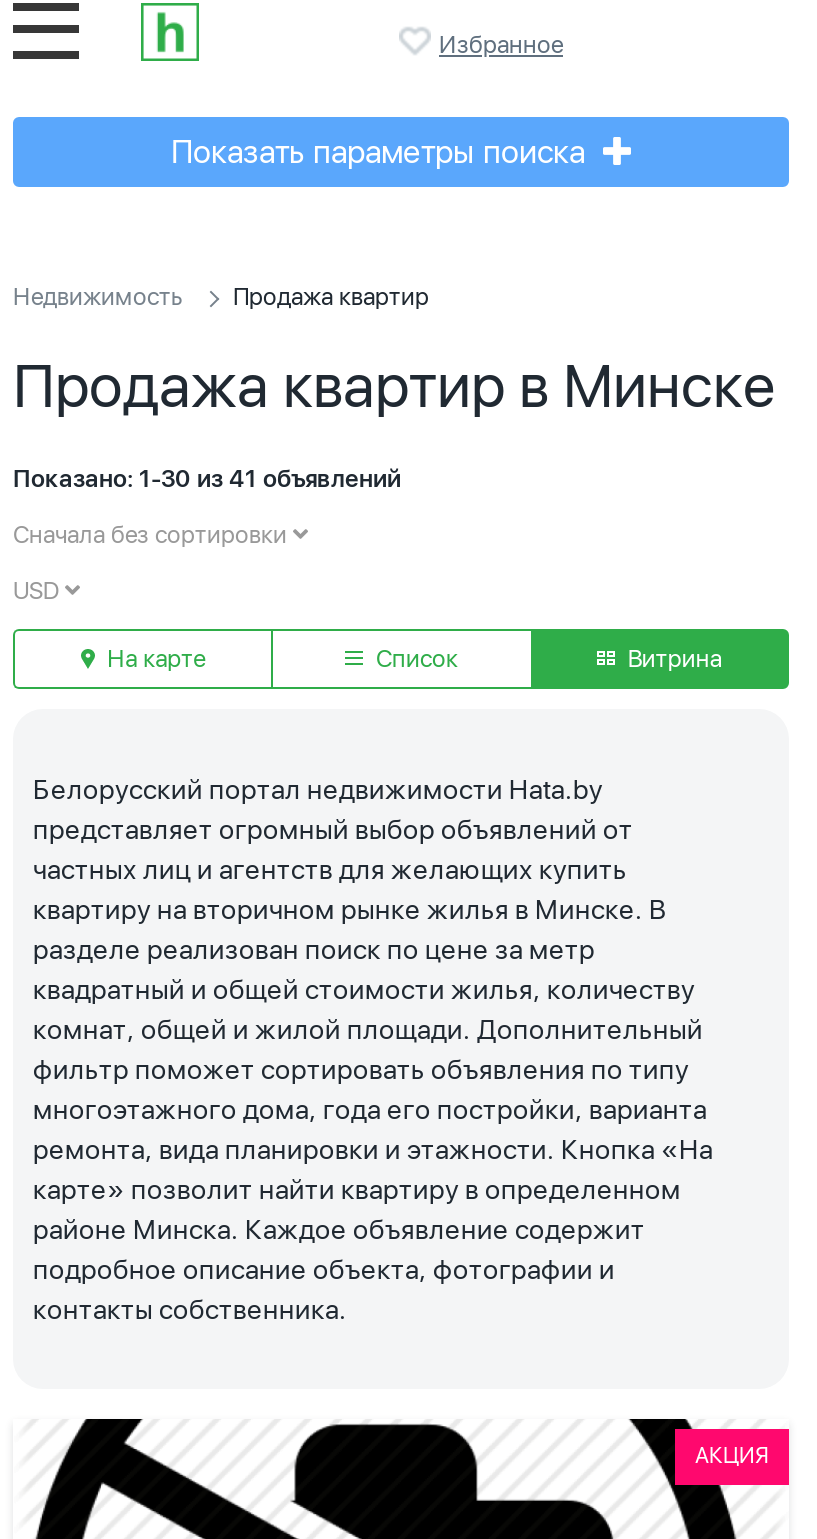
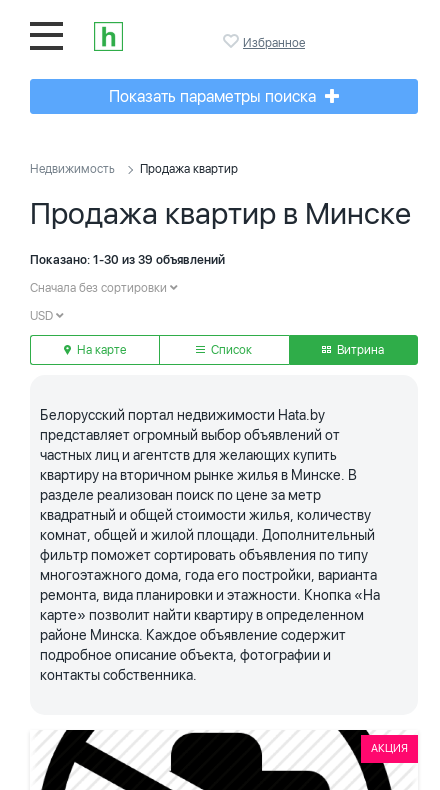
- Показано: 1-30 из 41 объявлений
+ Показано: 1-30 из 39 объявлений
